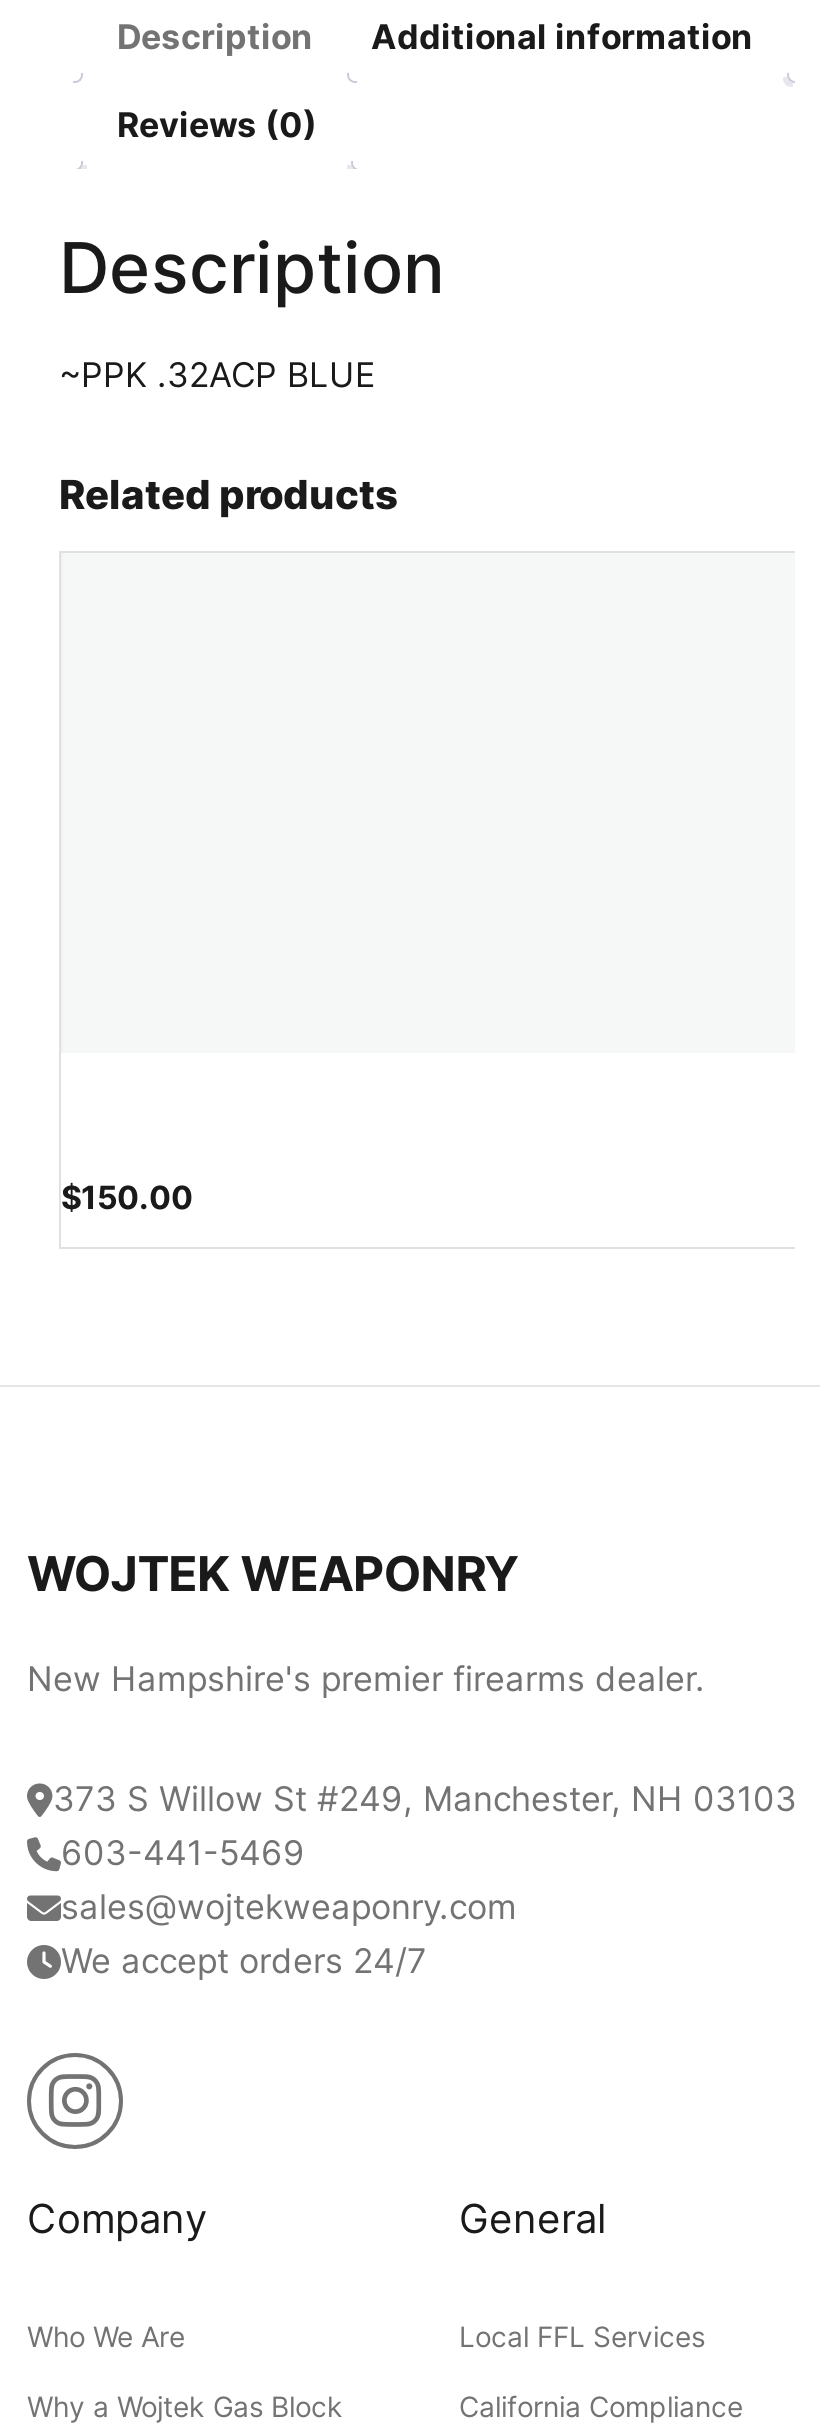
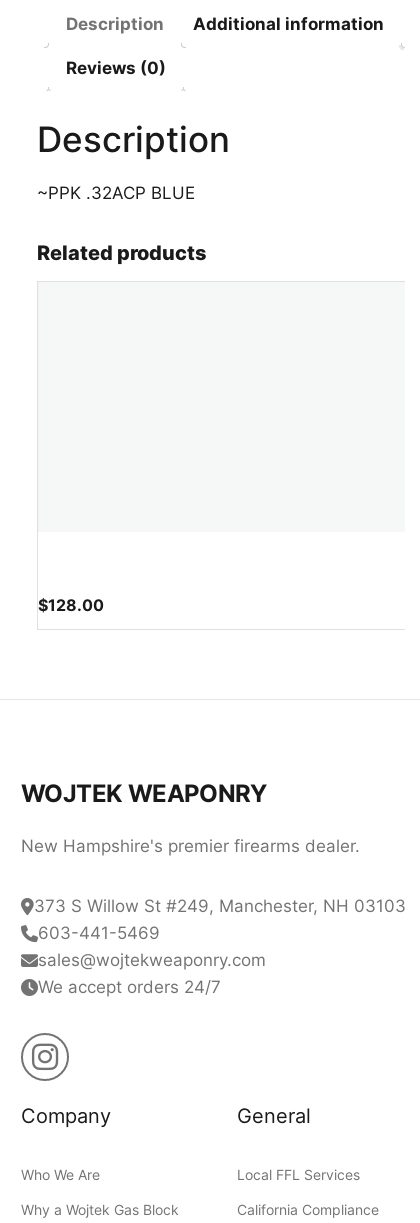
- $150.00
+ $128.00
